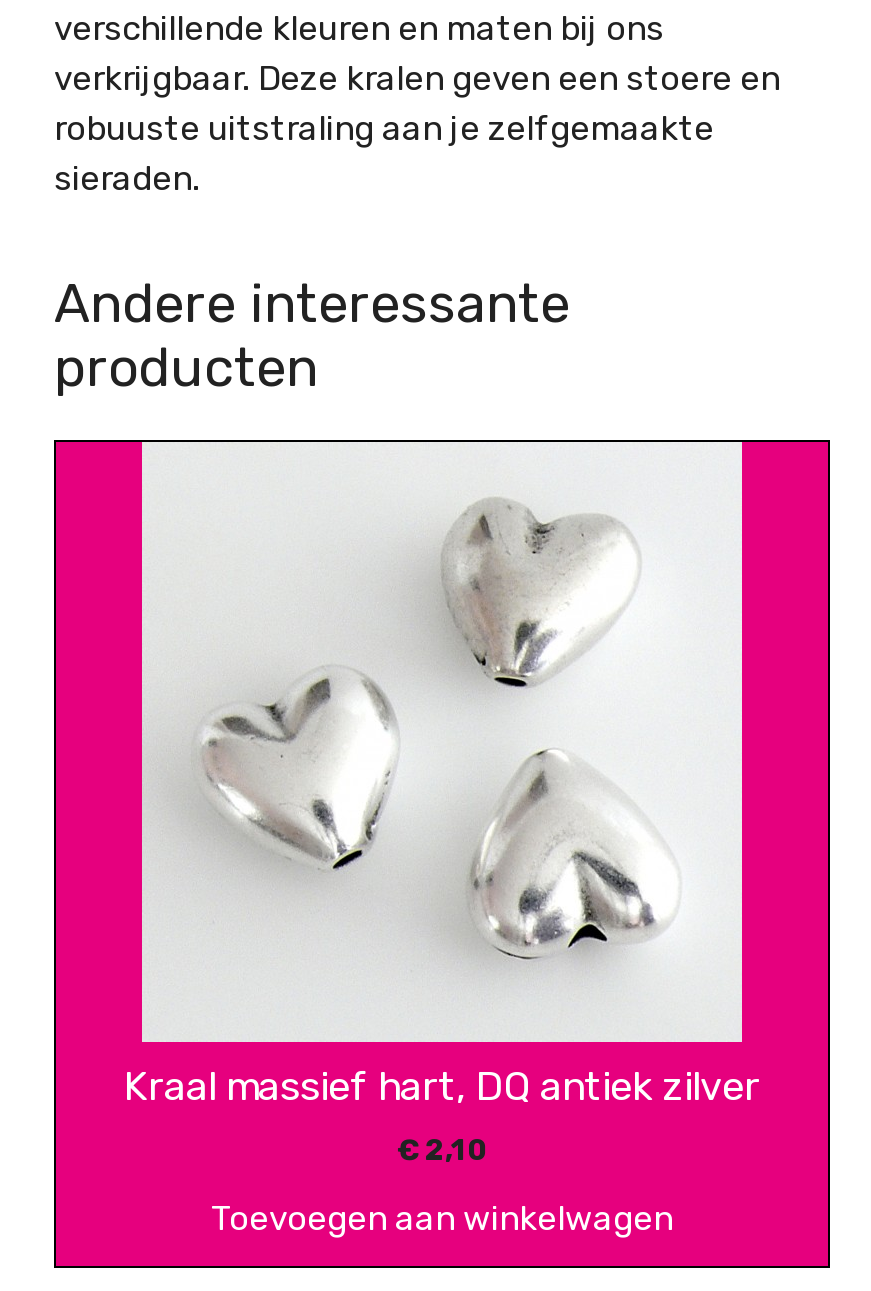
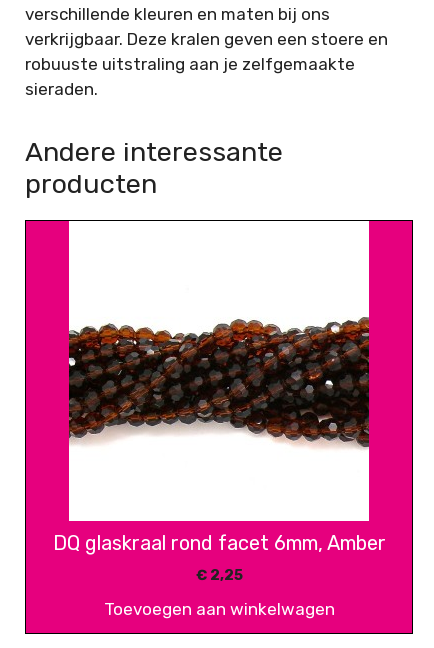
- [image]
- Kraal massief hart, DQ antiek zilver
+ [image]
+ DQ glaskraal rond facet 6mm, Amber

- €2,10
+ €2,25
